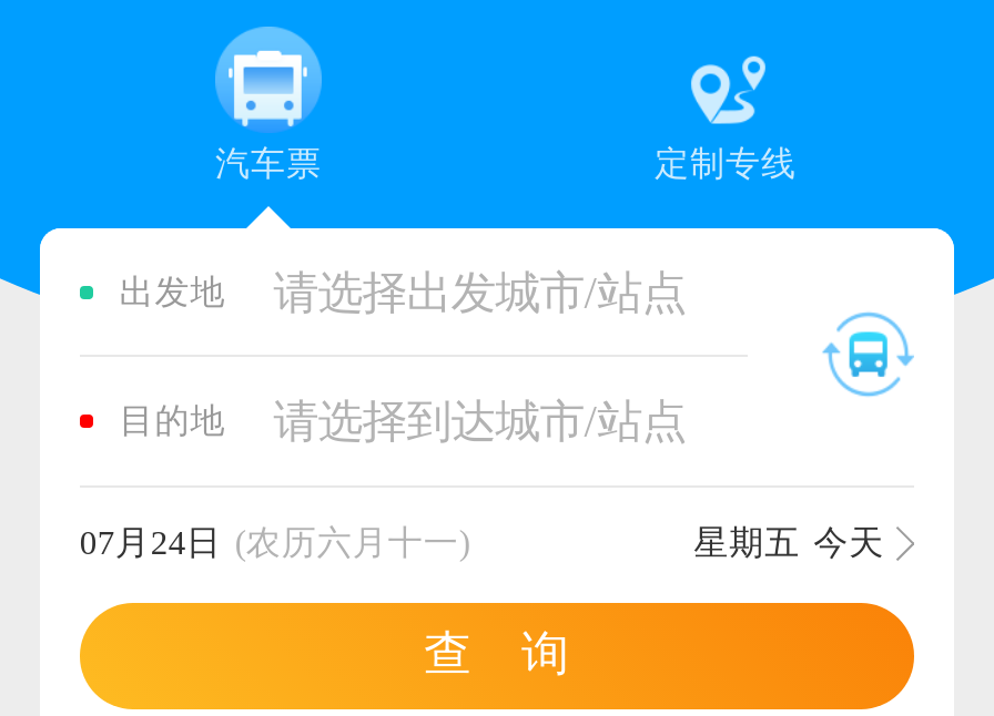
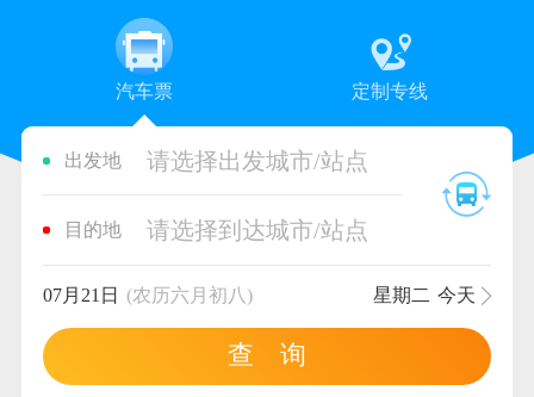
- 07月24日 (农历六月十一)
+ 07月21日 (农历六月初八)

- 星期五 今天
+ 星期二 今天
